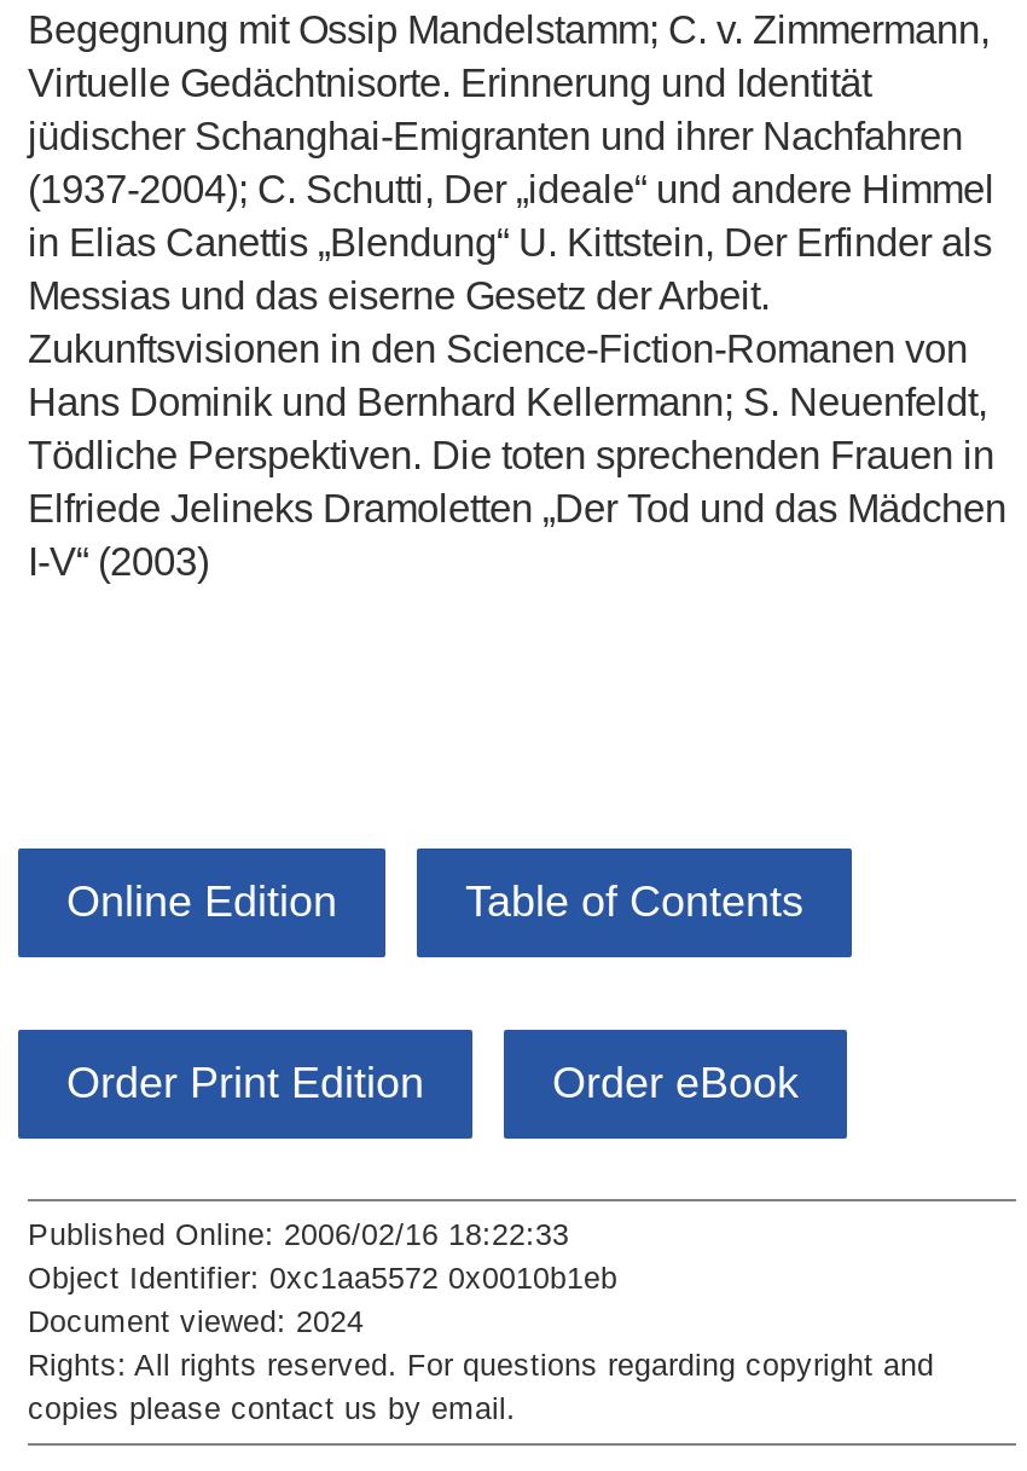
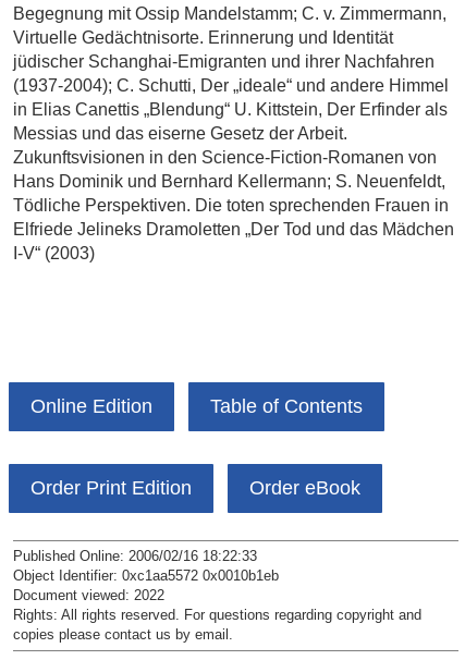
- Document viewed: 2024
+ Document viewed: 2022
